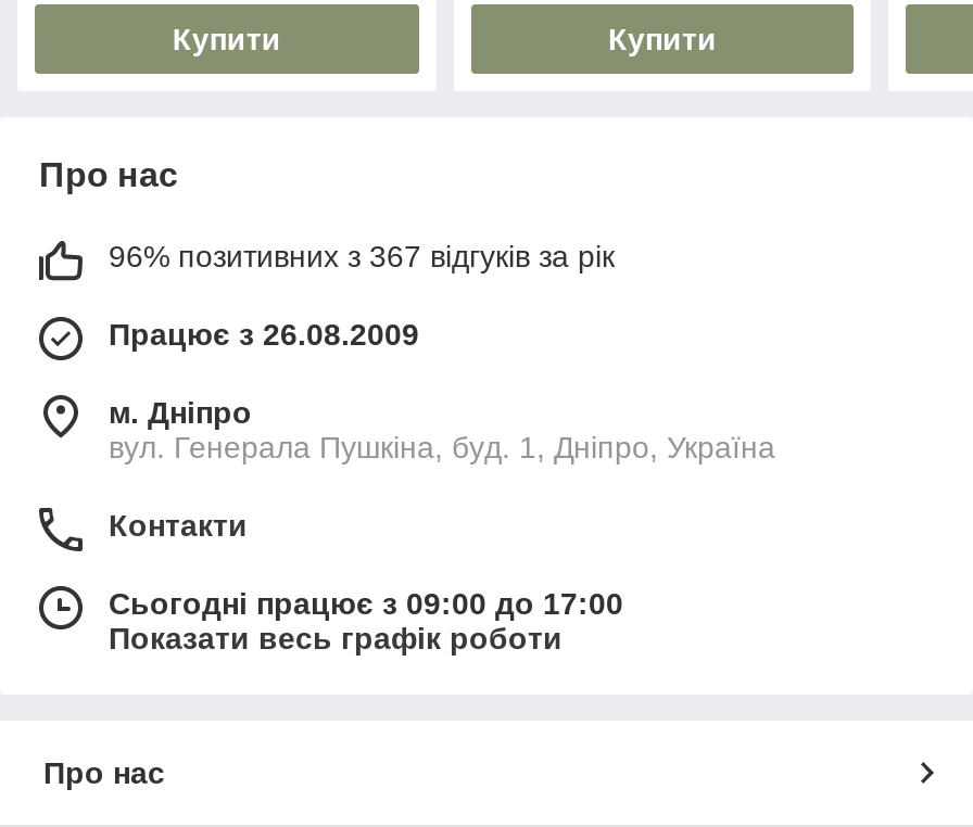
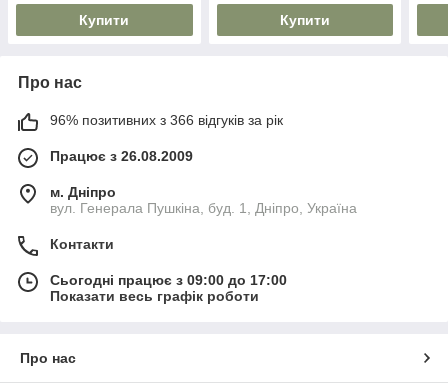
- 96% позитивних з 367 відгуків за рік
+ 96% позитивних з 366 відгуків за рік
